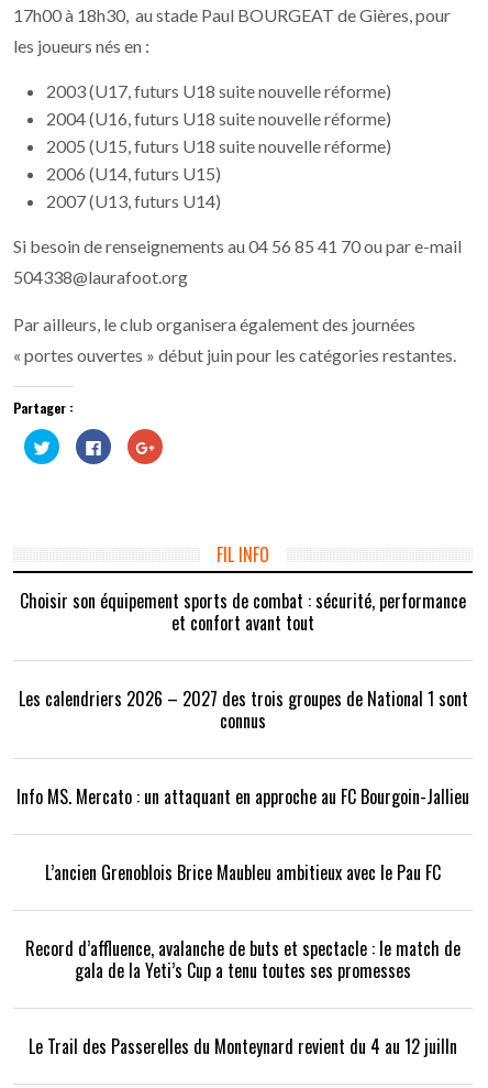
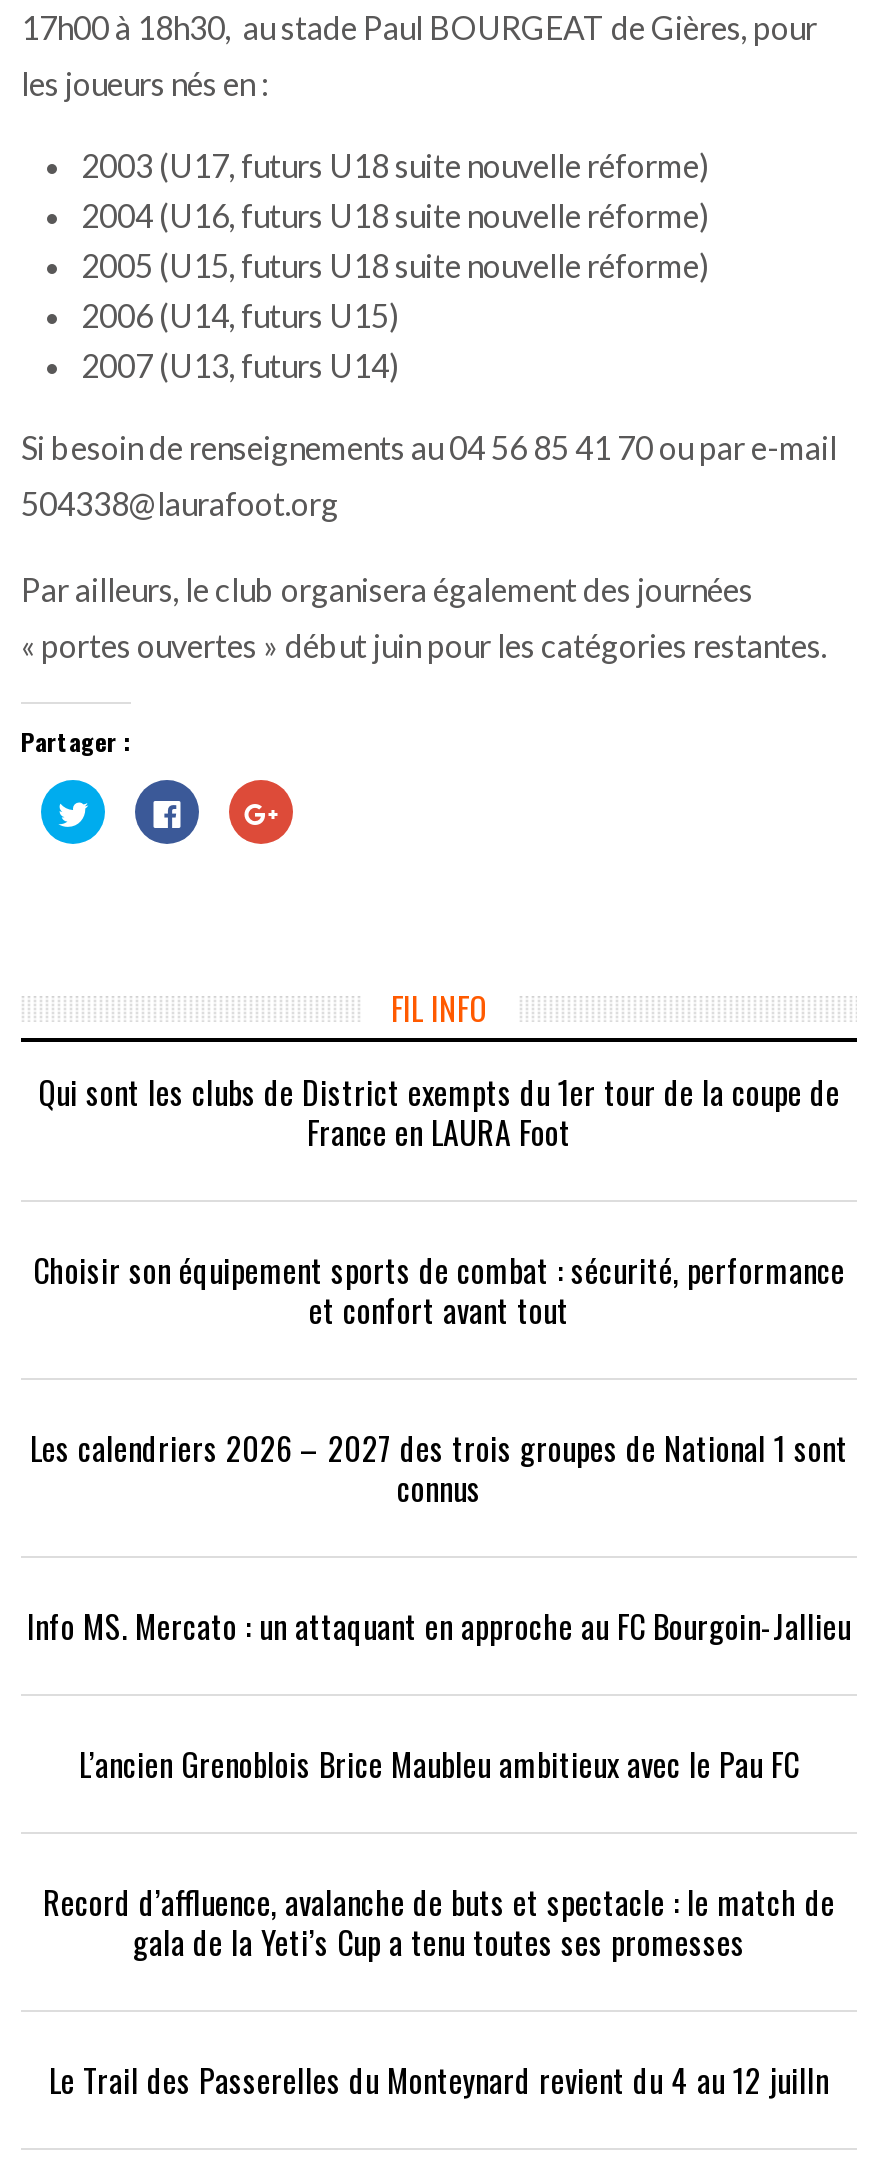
+ Qui sont les clubs de District exempts du 1er tour de la coupe de
+ France en LAURA Foot
